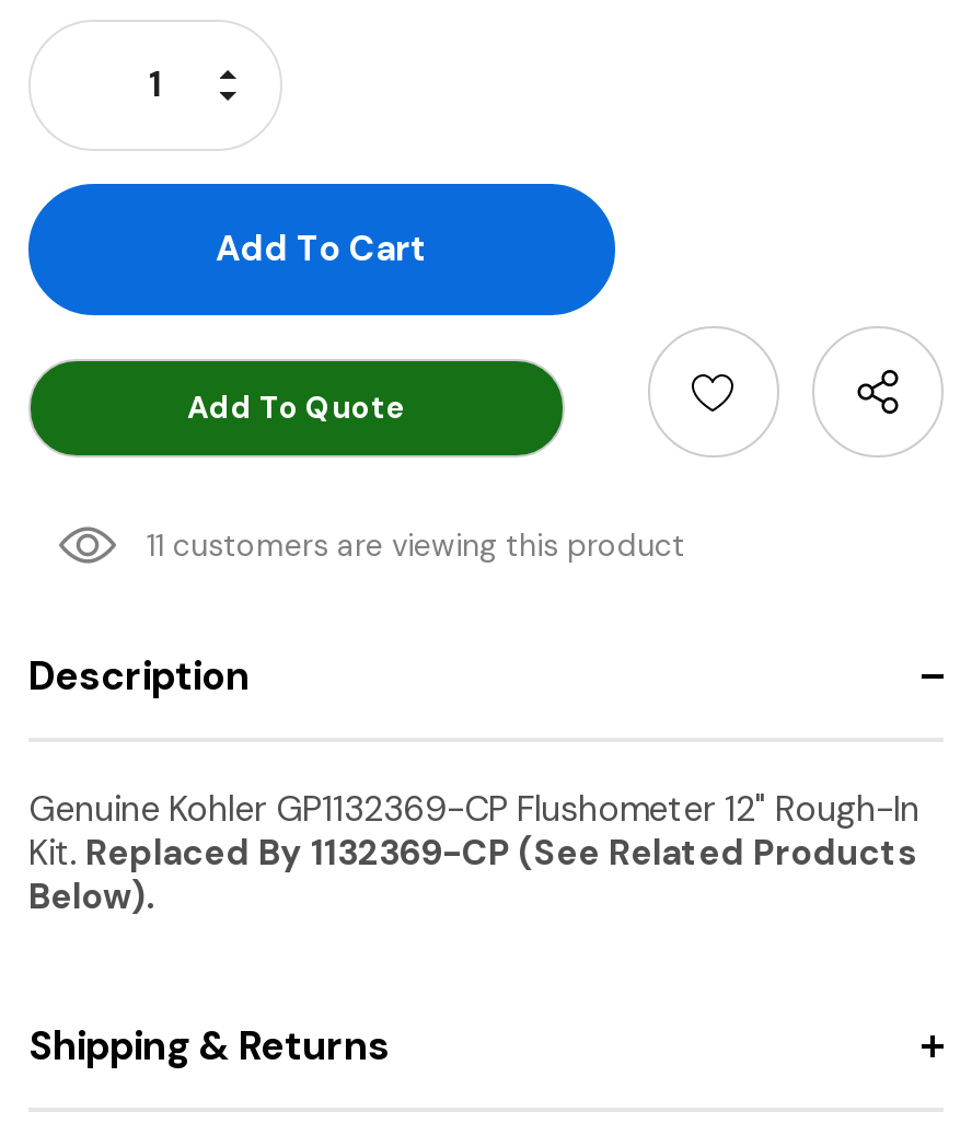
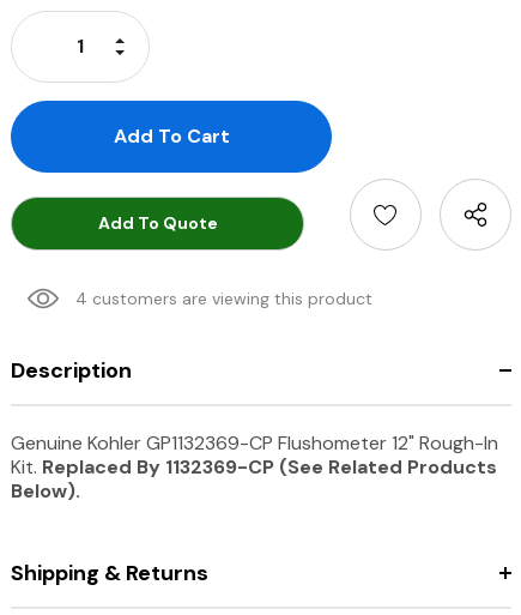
- 11 customers are viewing this product
+ 4 customers are viewing this product
